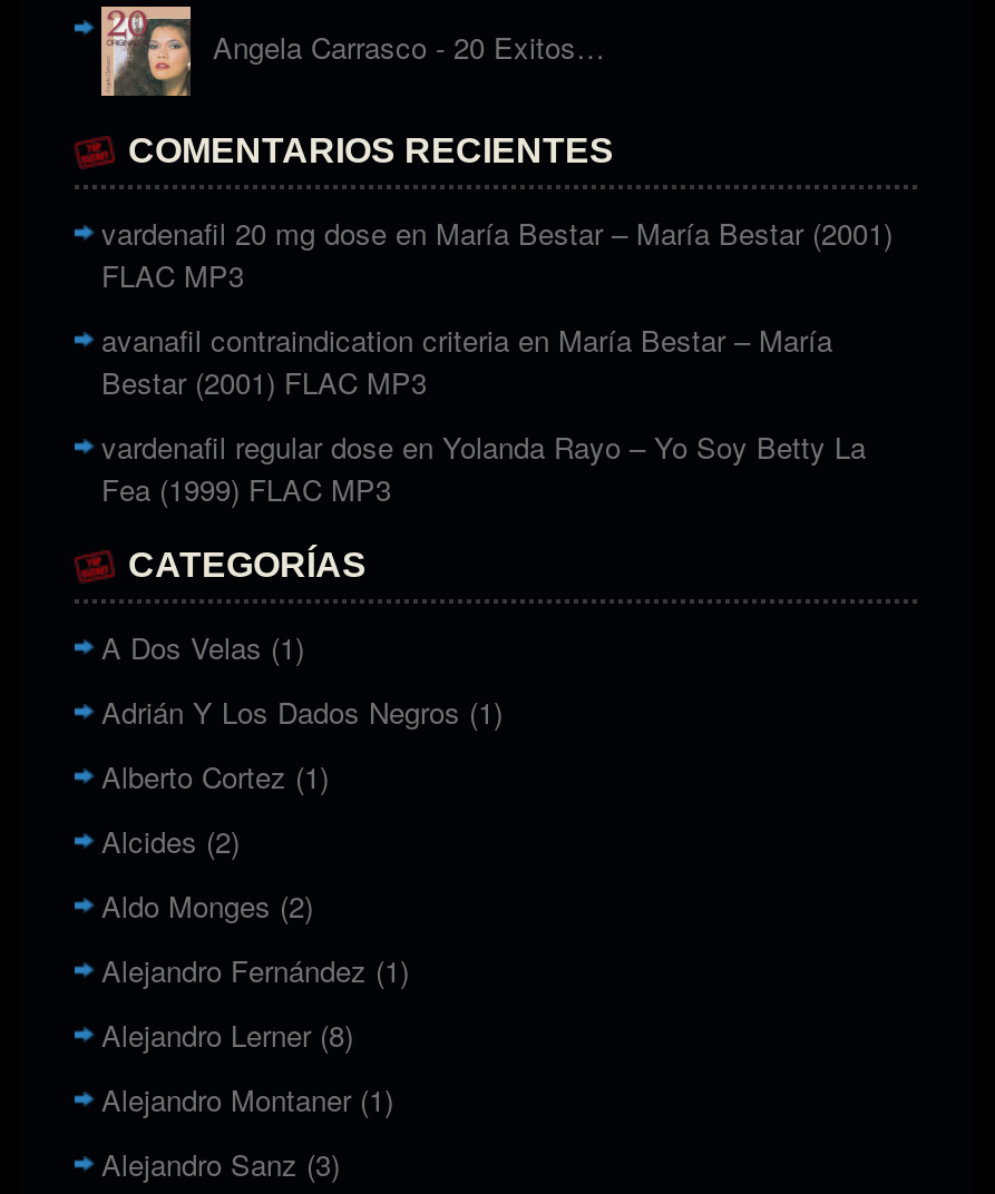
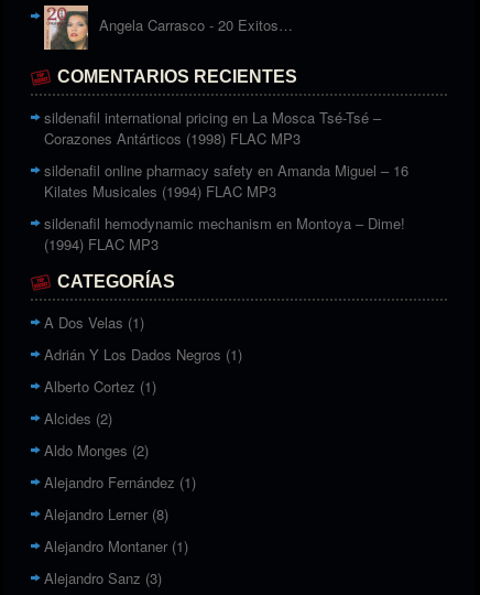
- vardenafil 20 mg dose en María Bestar – María Bestar (2001)
- FLAC MP3
+ sildenafil international pricing en La Mosca Tsé-Tsé –
+ Corazones Antárticos (1998) FLAC MP3

- avanafil contraindication criteria en María Bestar – María
- Bestar (2001) FLAC MP3
+ sildenafil online pharmacy safety en Amanda Miguel – 16
+ Kilates Musicales (1994) FLAC MP3

- vardenafil regular dose en Yolanda Rayo – Yo Soy Betty La
- Fea (1999) FLAC MP3
+ sildenafil hemodynamic mechanism en Montoya – Dime!
+ (1994) FLAC MP3
